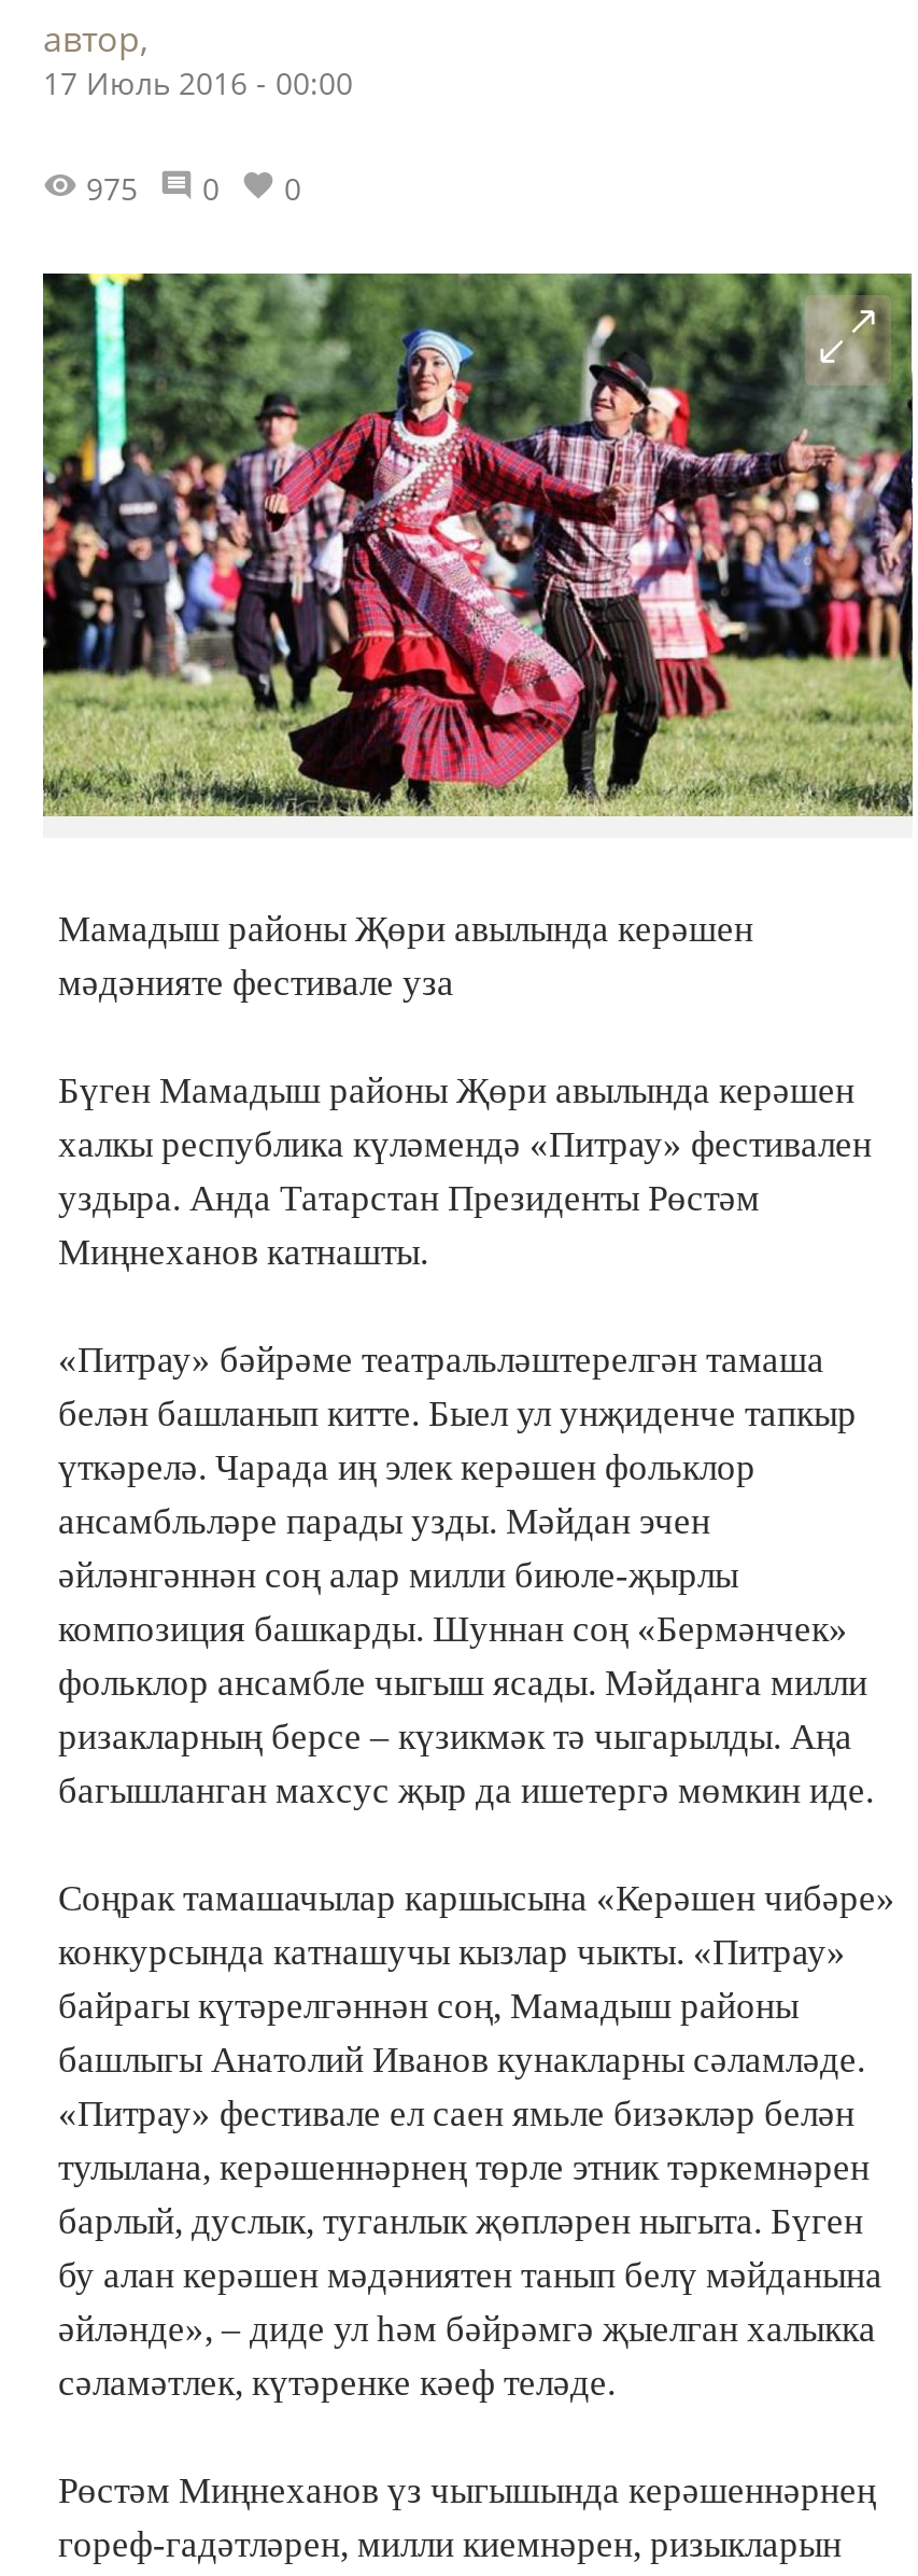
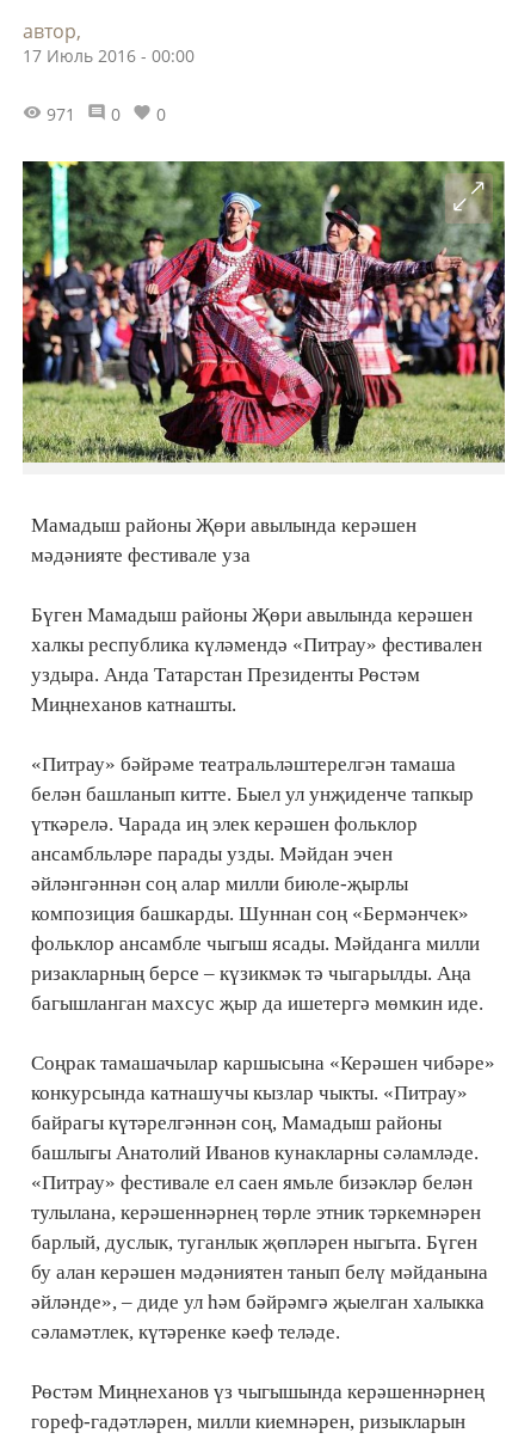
- 975 0 0
+ 971 0 0
